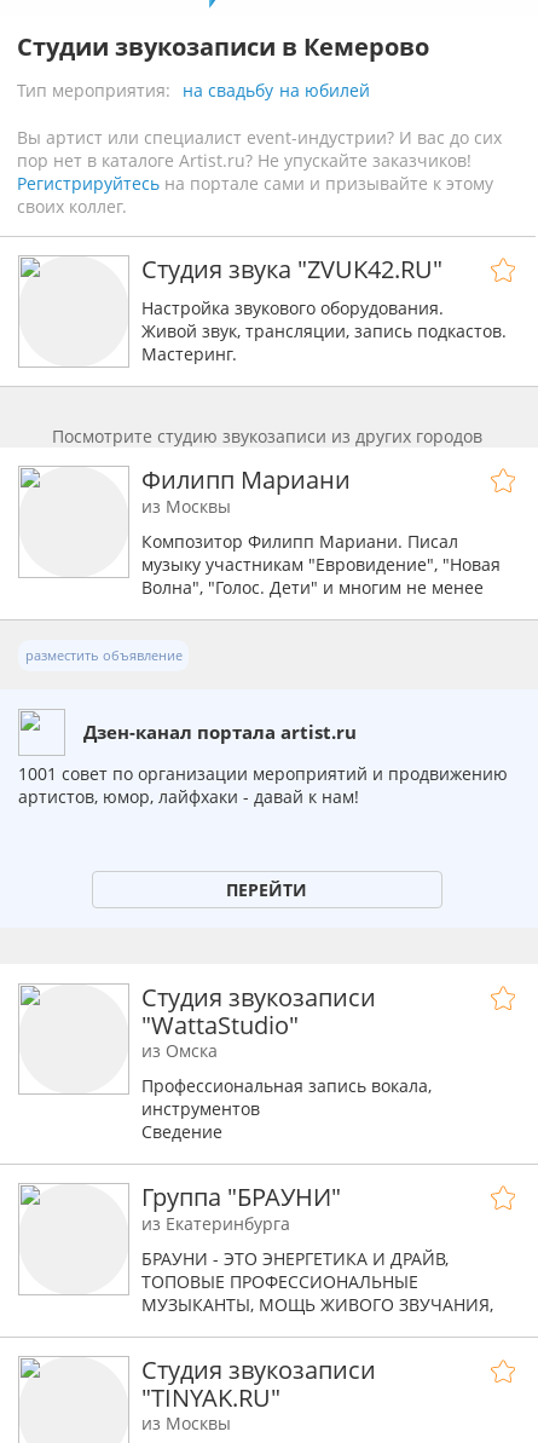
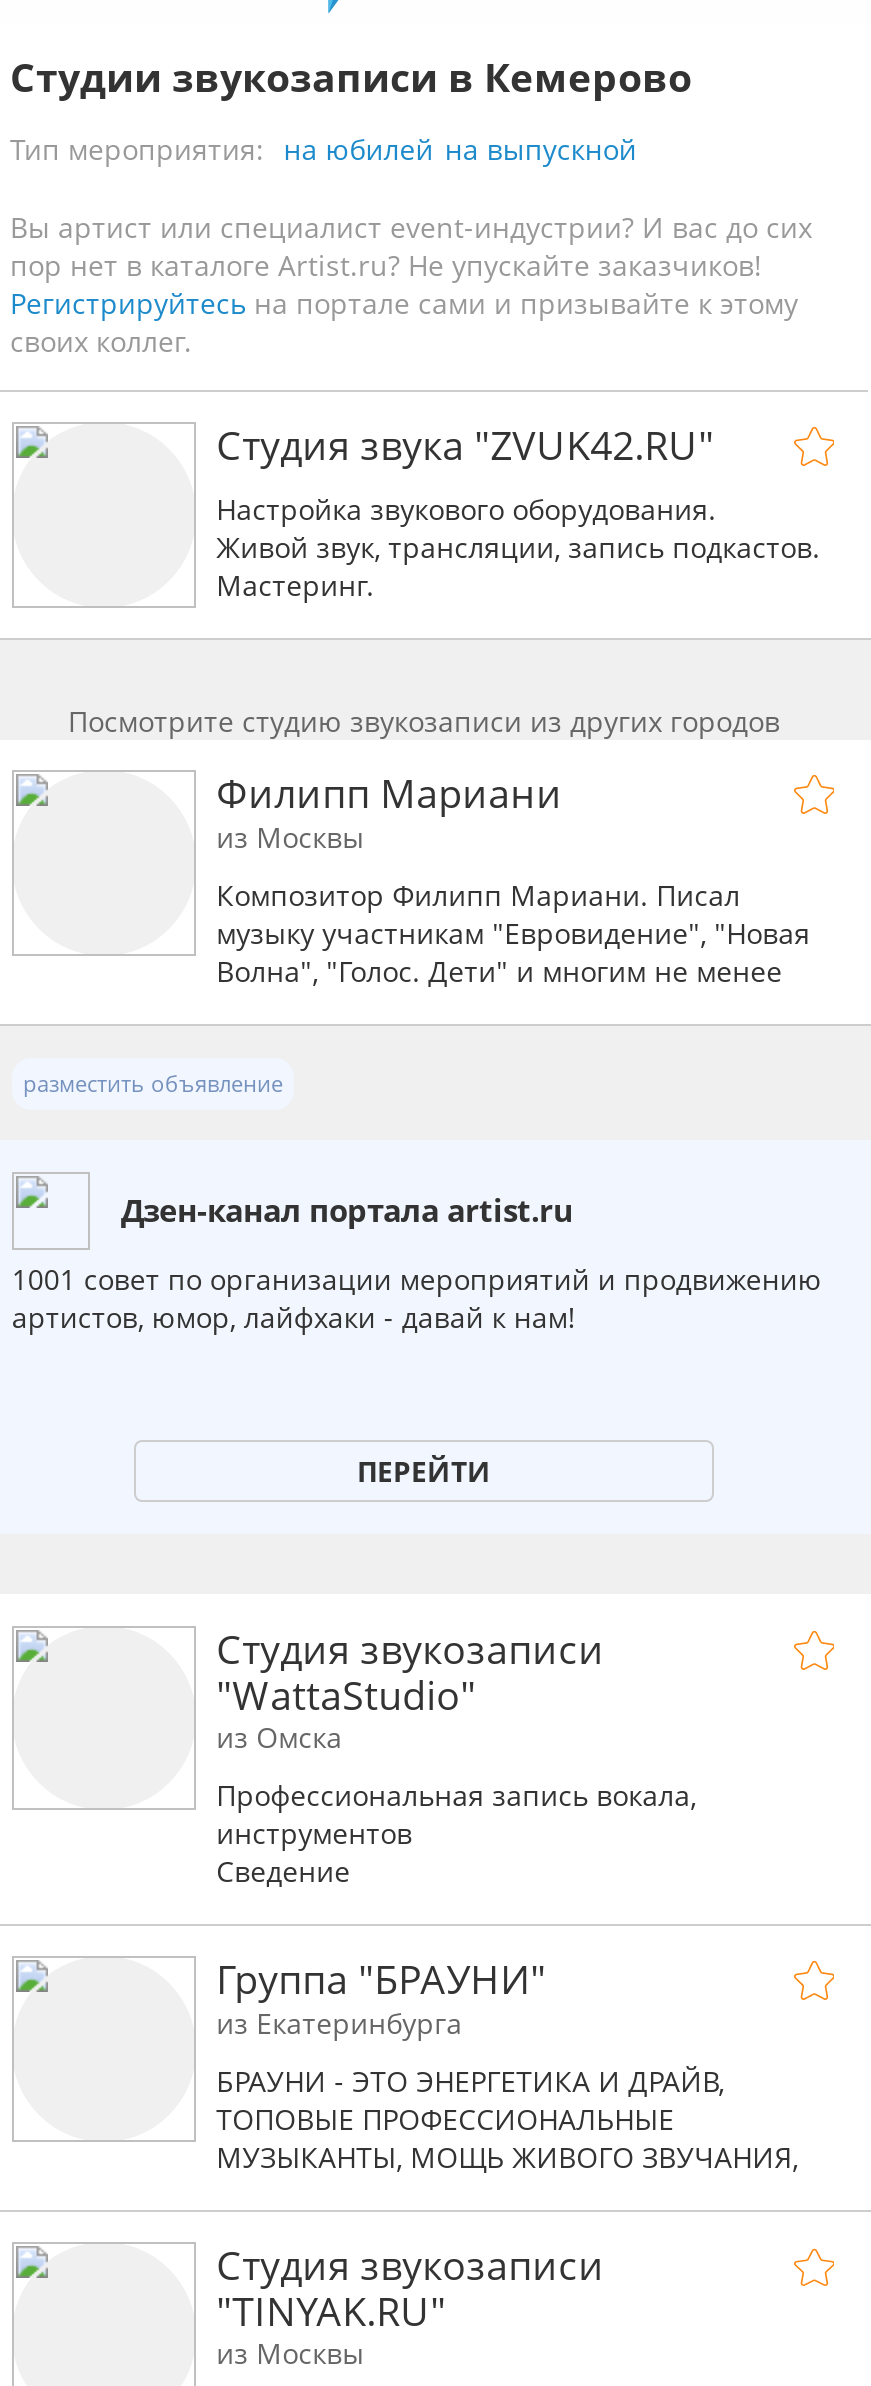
- Тип мероприятия: на свадьбу на юбилей
+ Тип мероприятия: на юбилей на выпускной
